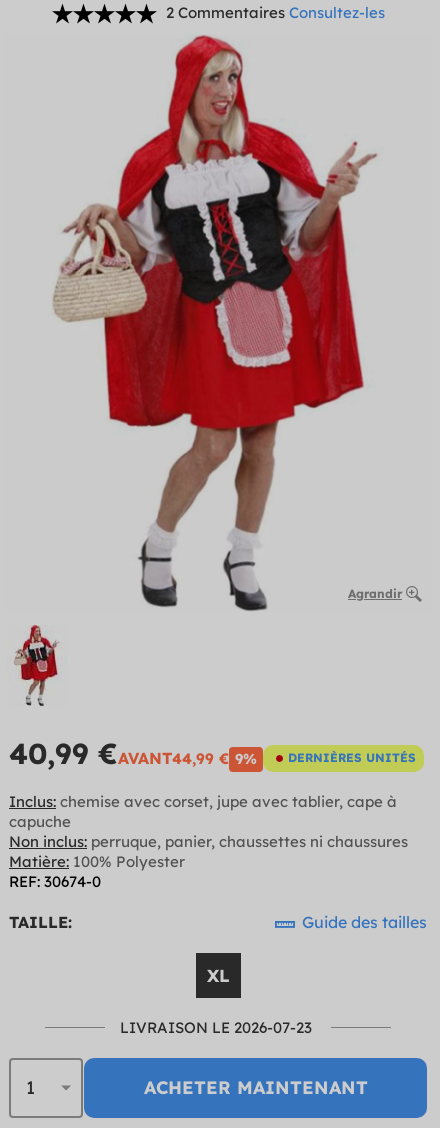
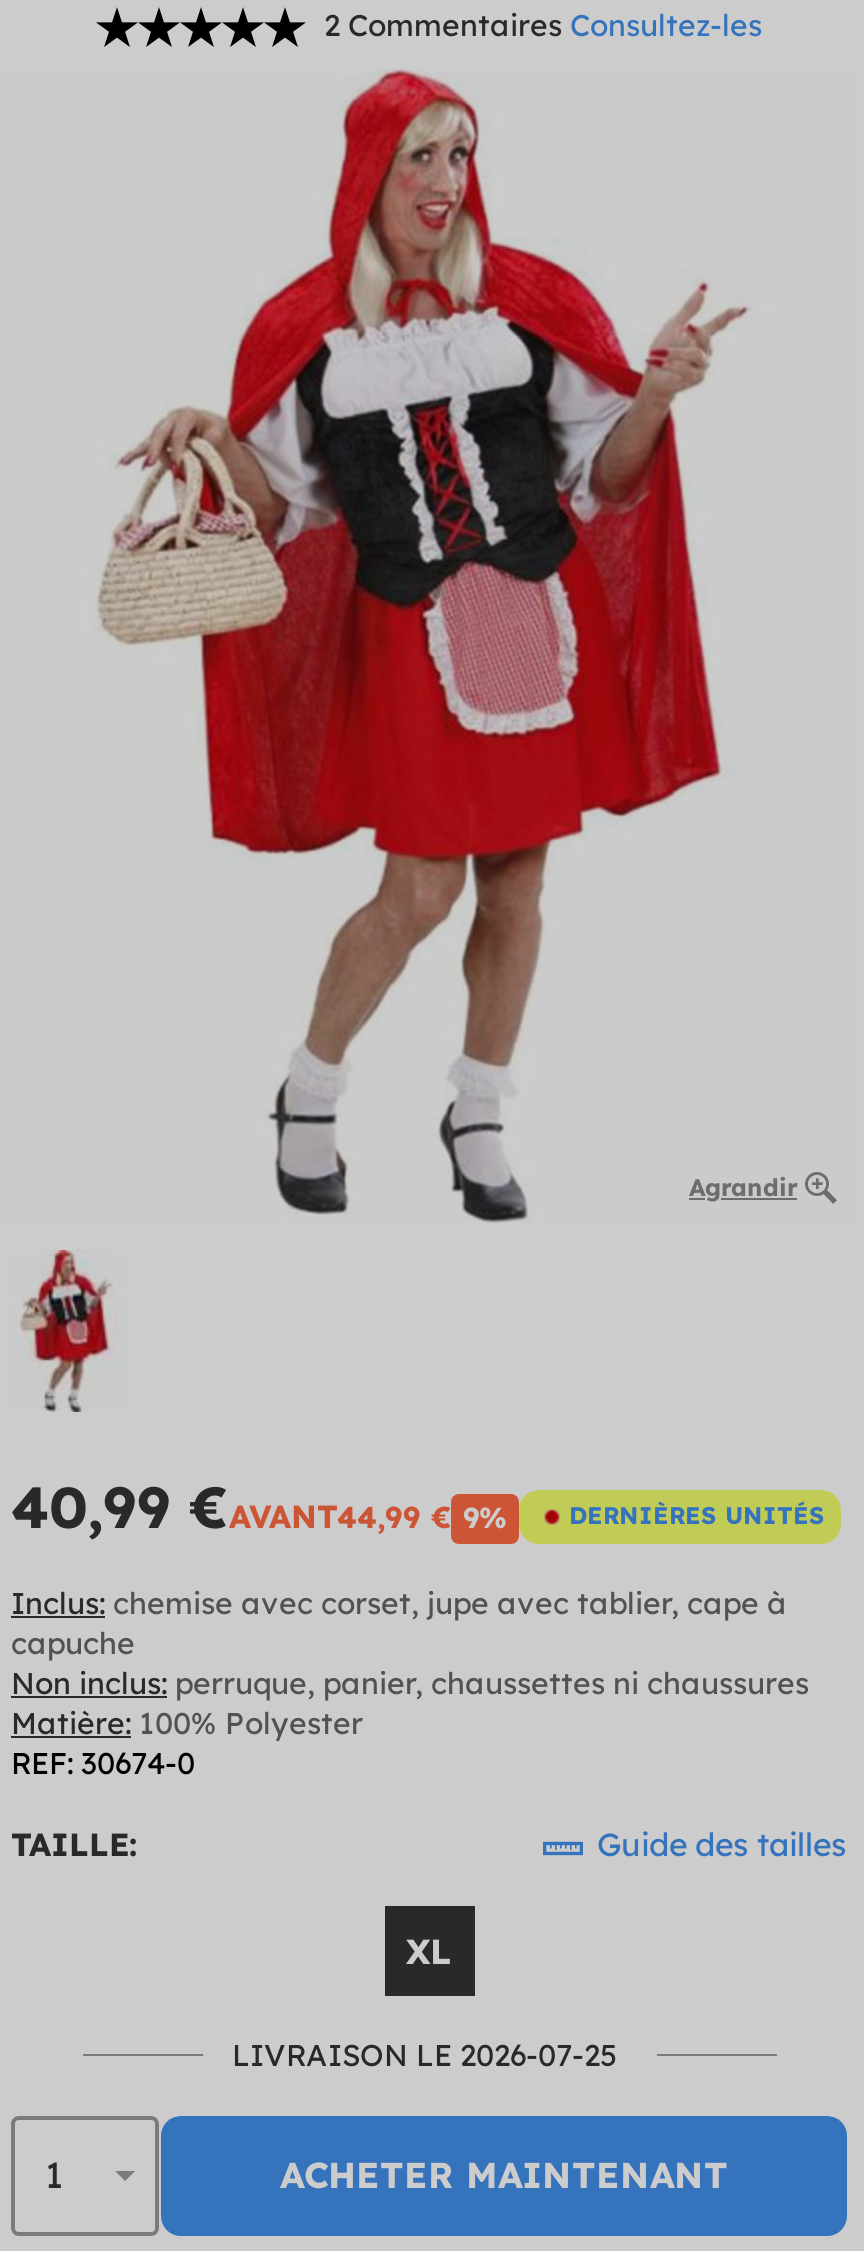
- LIVRAISON LE 2026-07-23
+ LIVRAISON LE 2026-07-25
